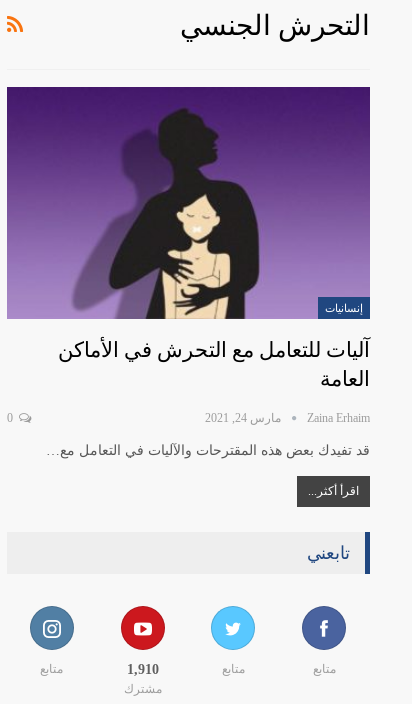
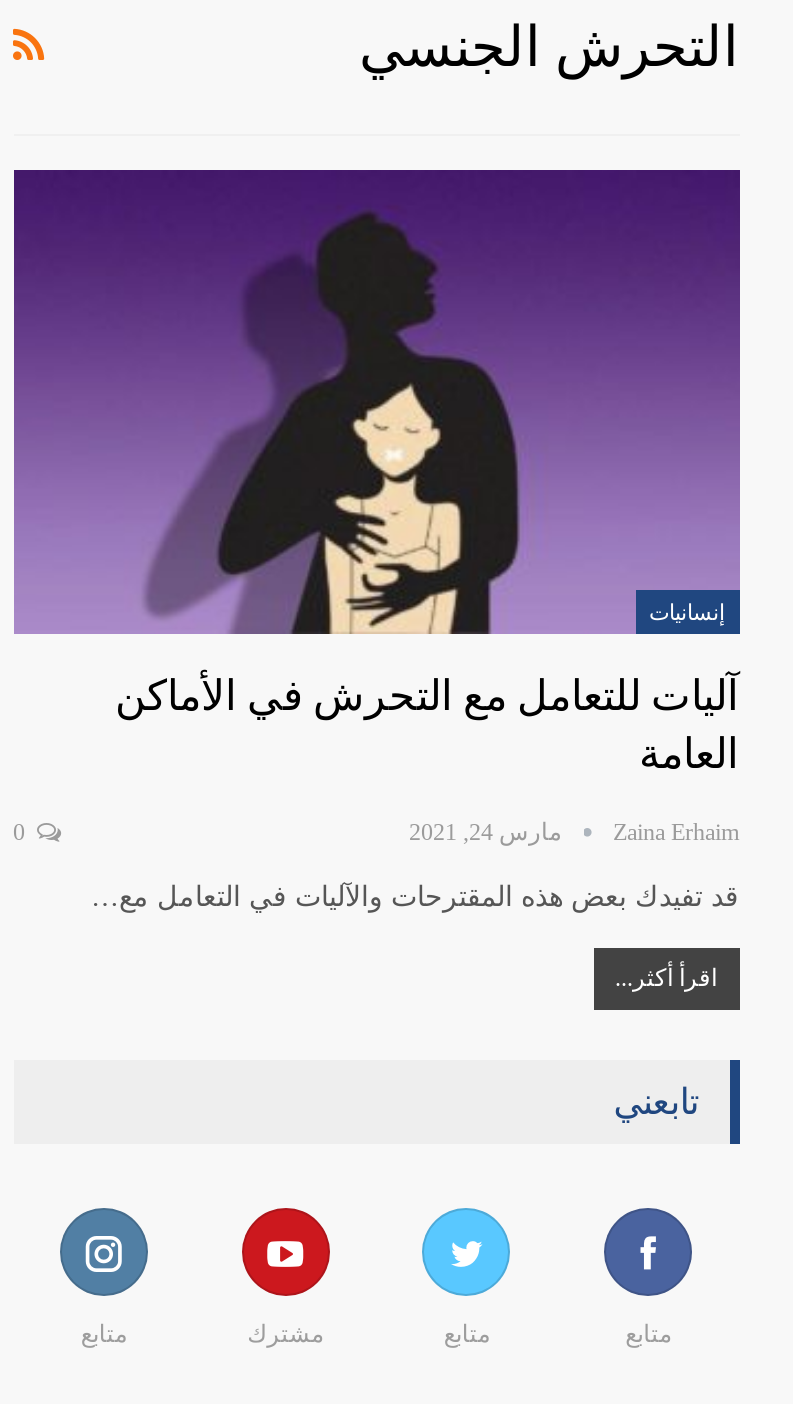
- 1,910
